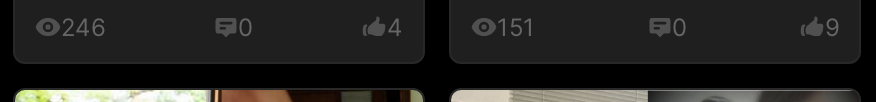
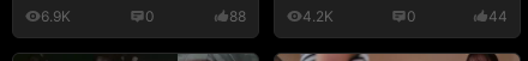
- 246
+ 6.9K

- 4
+ 88

- 151
+ 4.2K

- 9
+ 44
